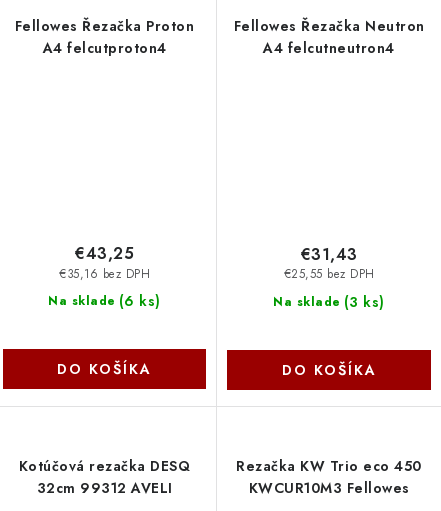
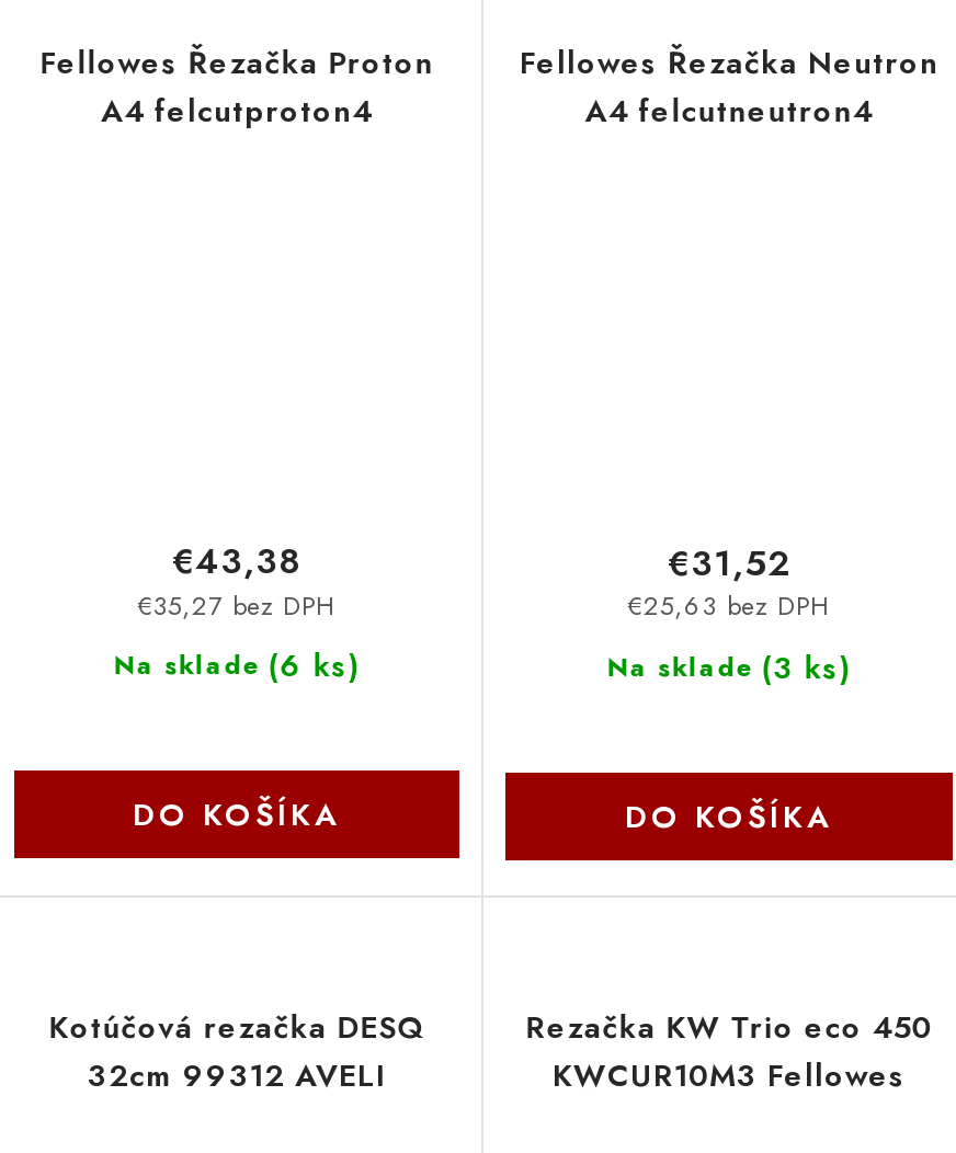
- €43,25
+ €43,38

- €31,43
+ €31,52

- €35,16 bez DPH
+ €35,27 bez DPH

- €25,55 bez DPH
+ €25,63 bez DPH
